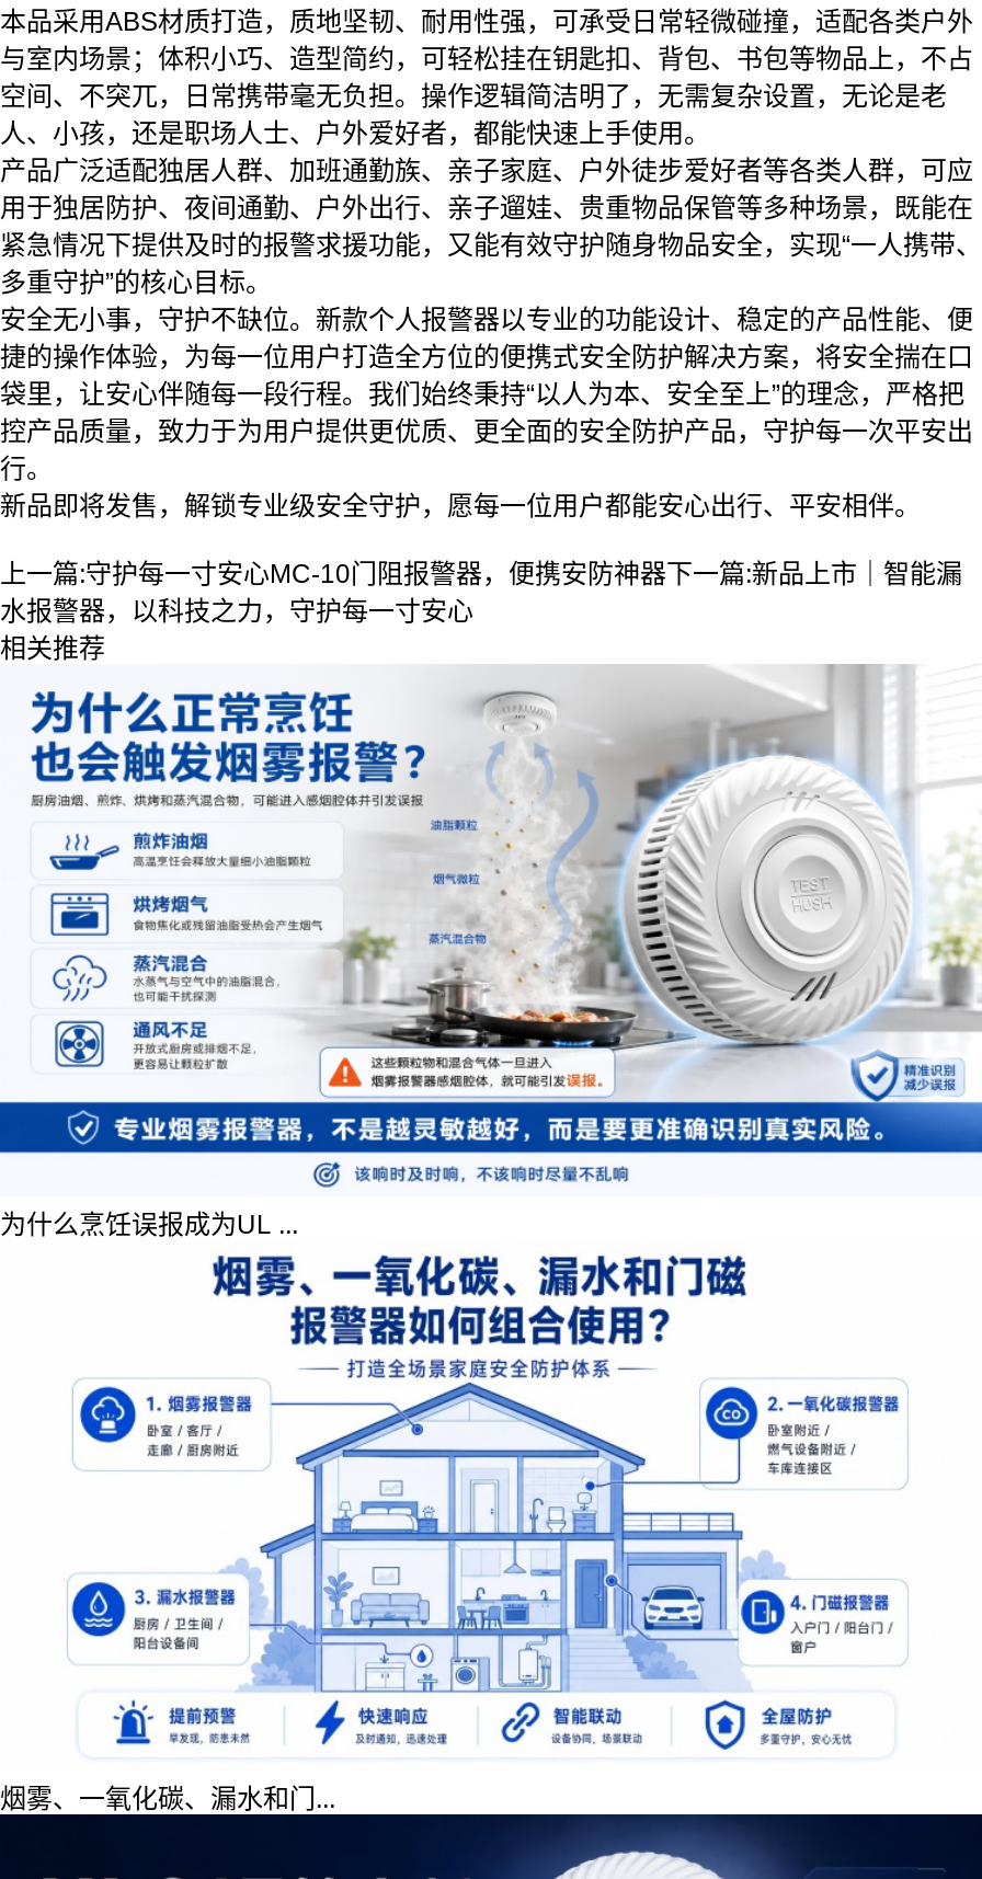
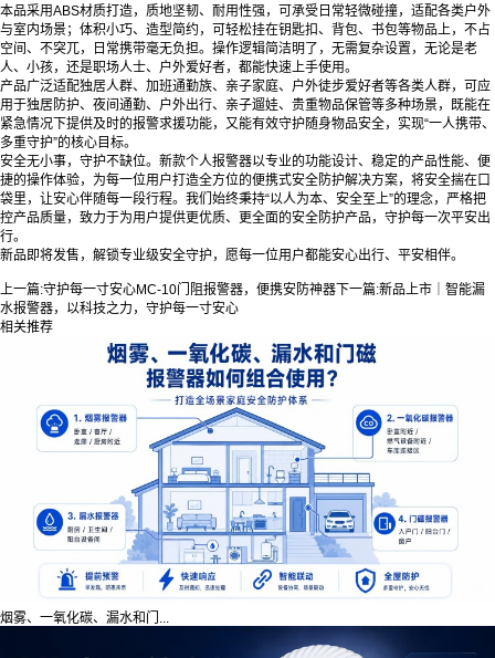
- [image]
- 为什么烹饪误报成为UL ...
